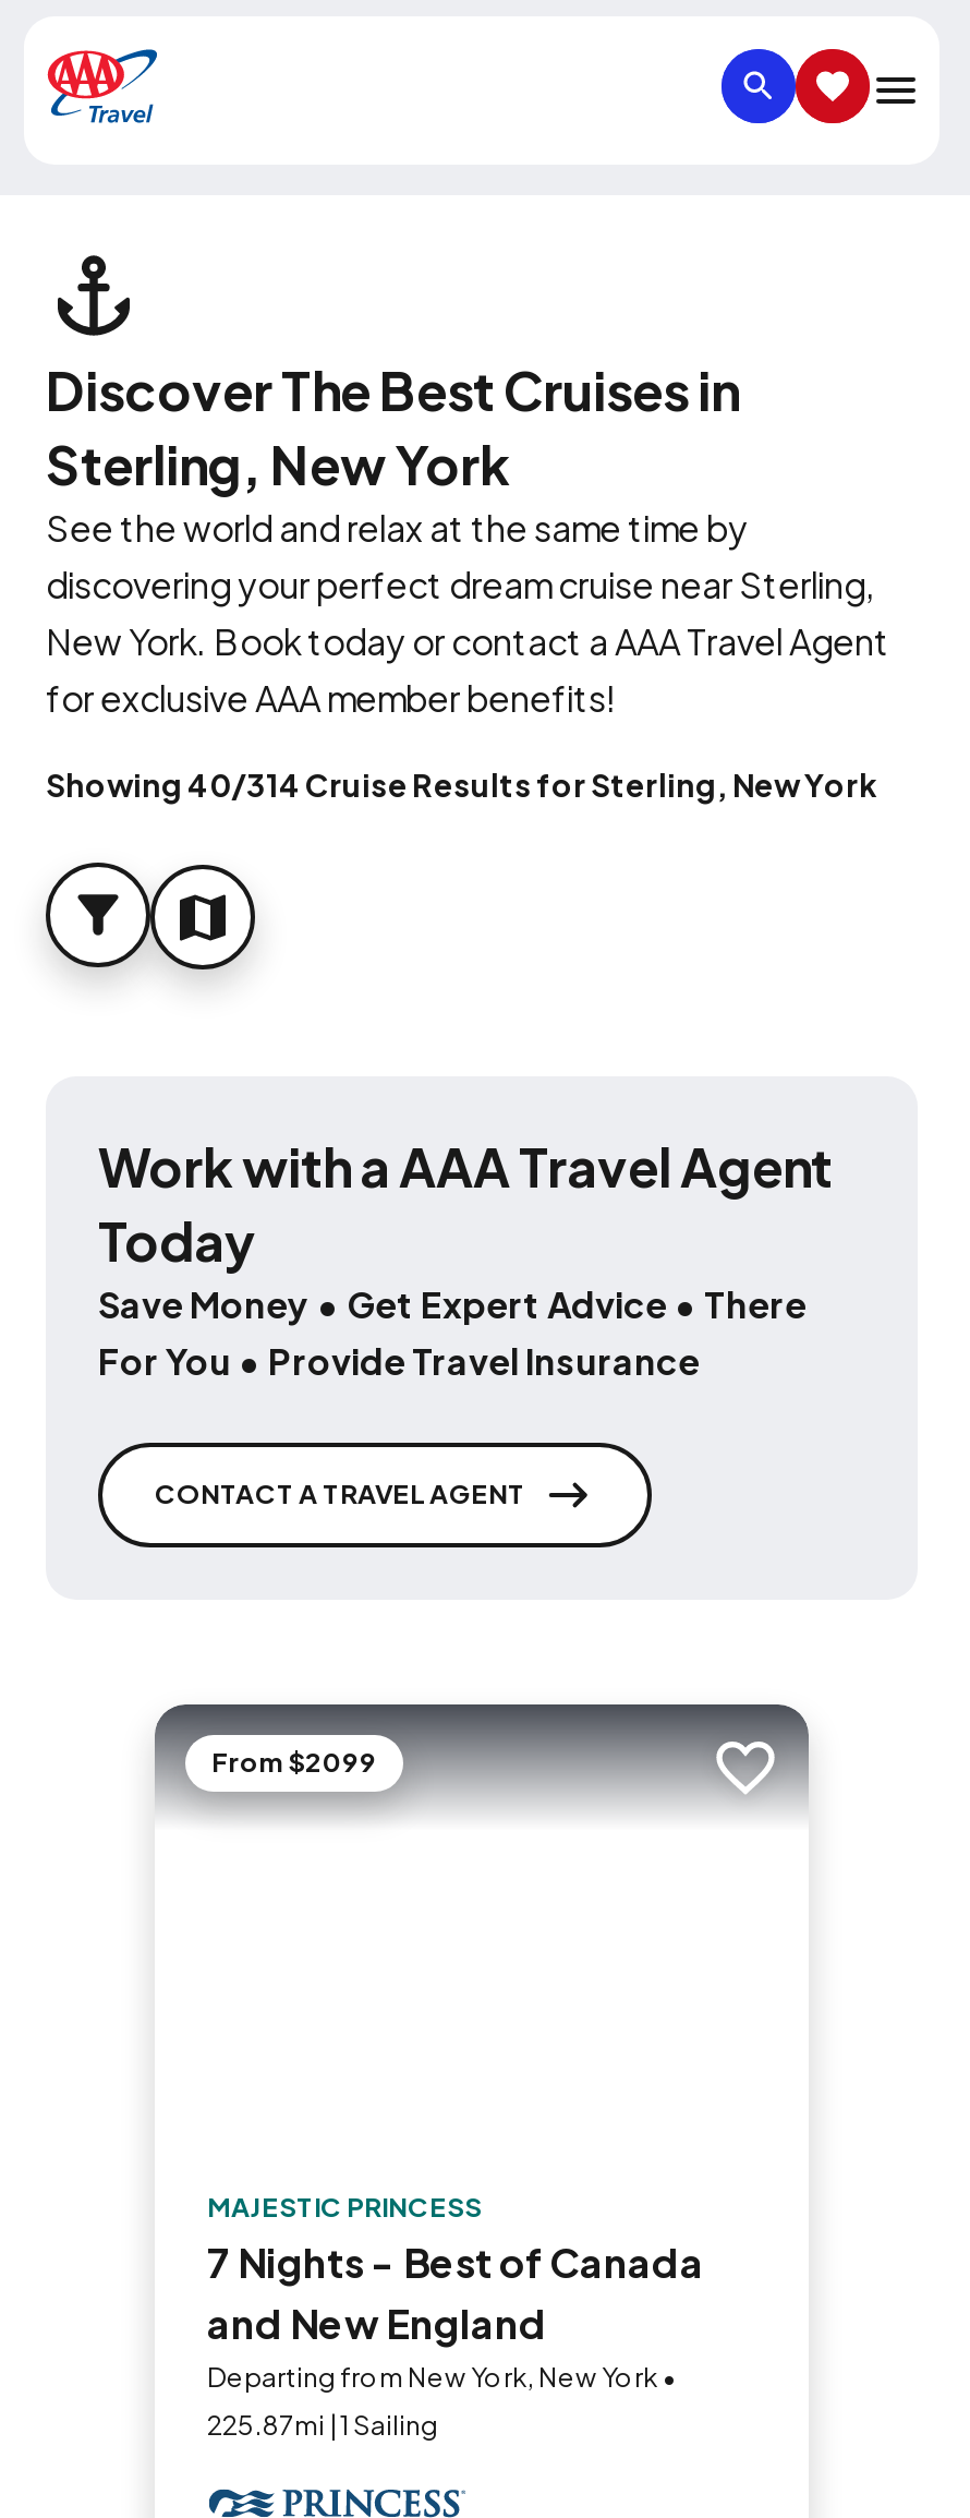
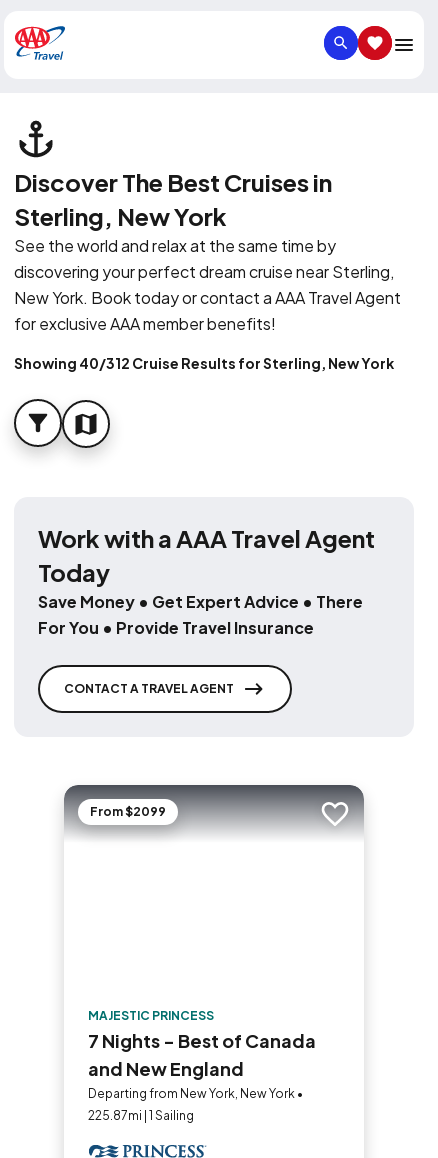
- Showing 40/314 Cruise Results for Sterling, New York
+ Showing 40/312 Cruise Results for Sterling, New York
